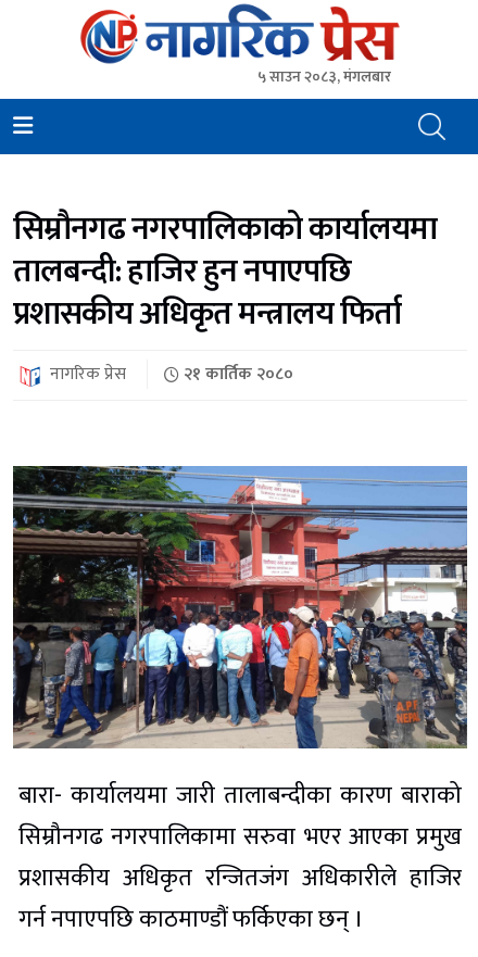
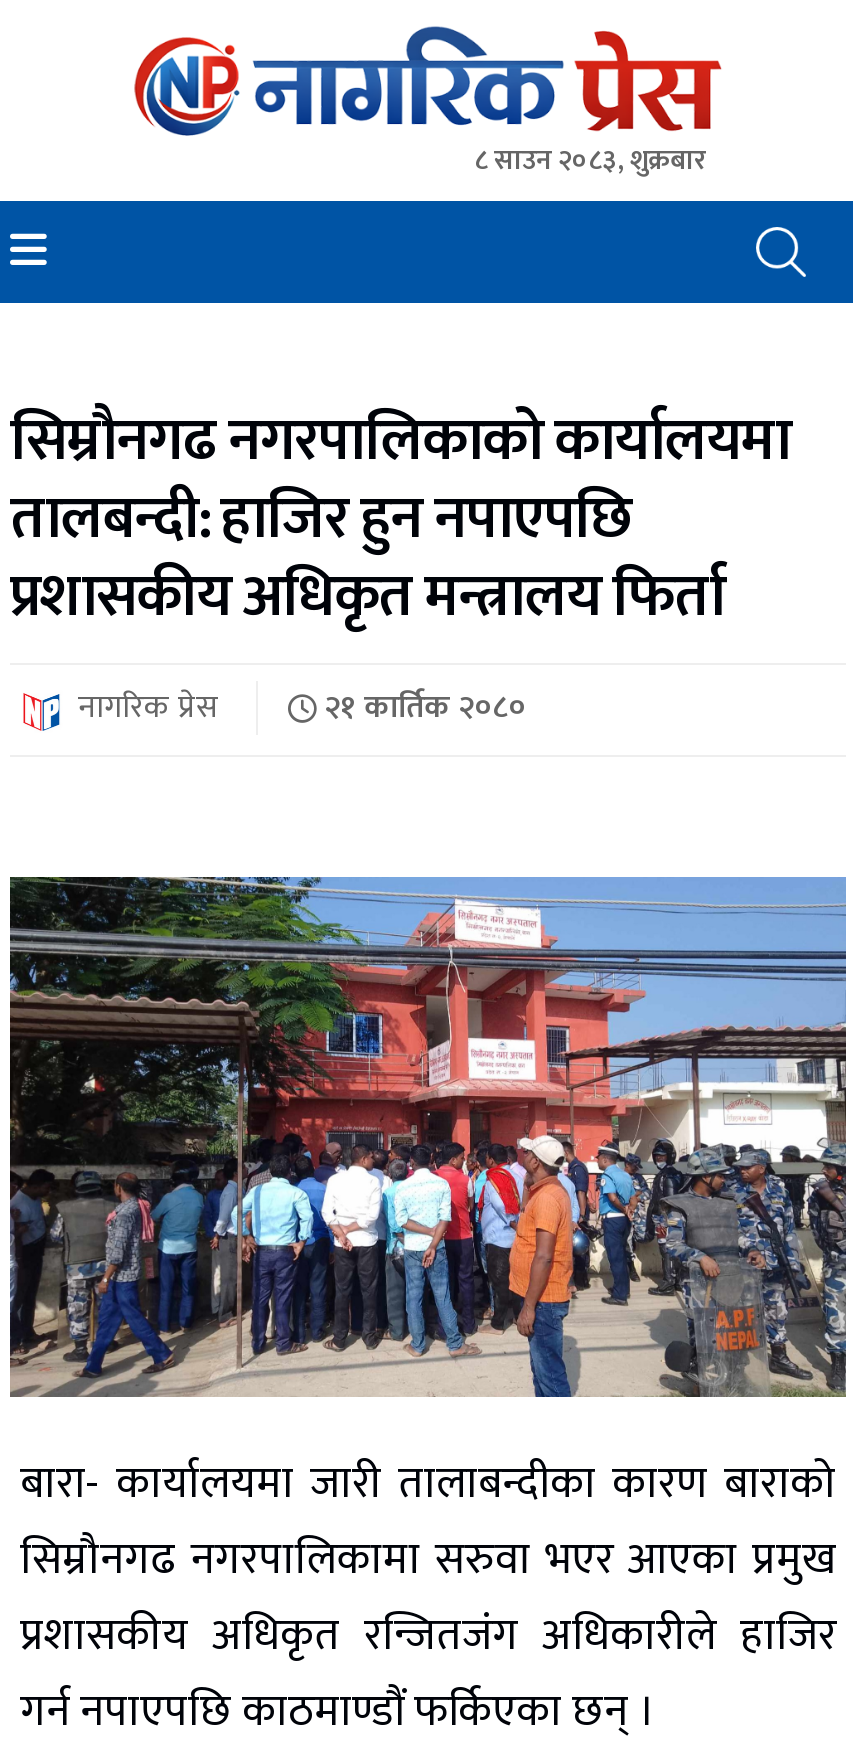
- ५ साउन २०८३, मंगलबार
+ ८ साउन २०८३, शुक्रबार
